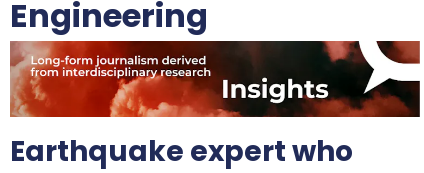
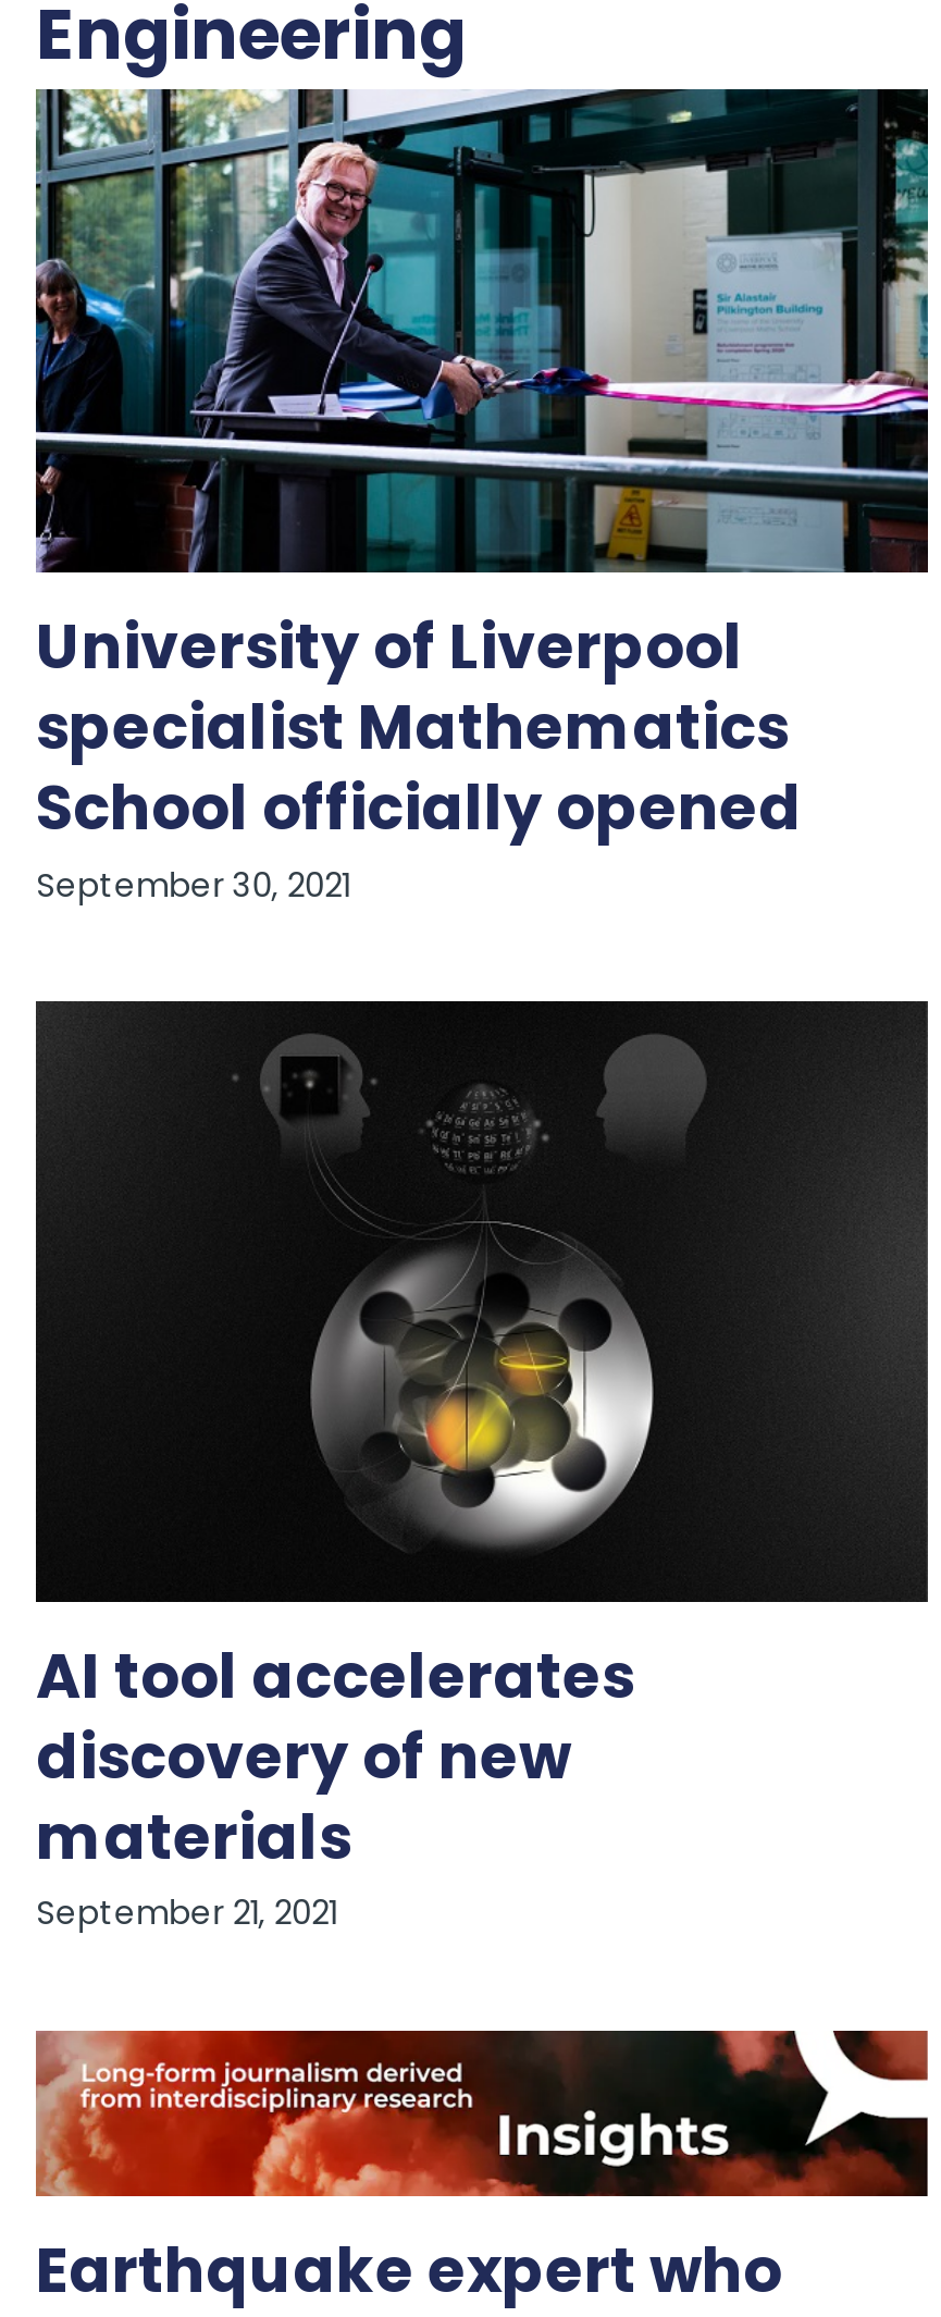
+ [image]
+ University of Liverpool
+ specialist Mathematics
+ School officially opened
+ September 30, 2021

+ [image]
+ AI tool accelerates
+ discovery of new
+ materials
+ September 21, 2021
